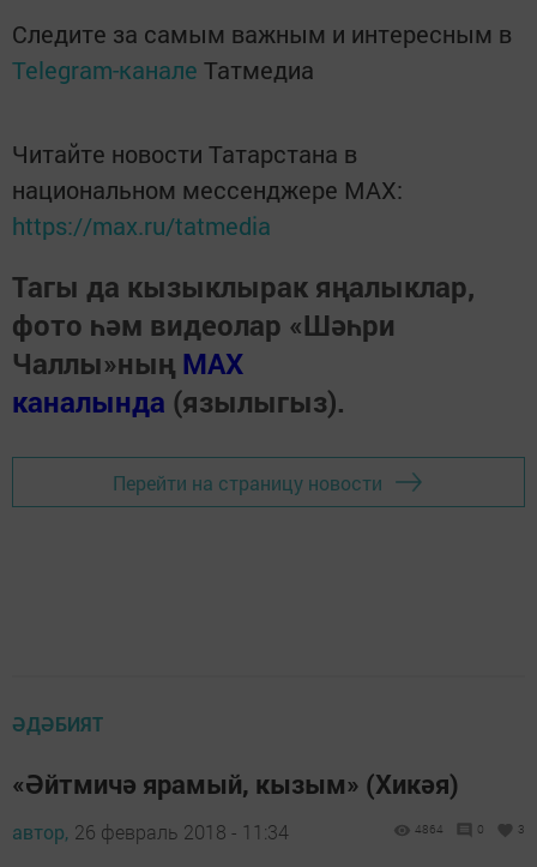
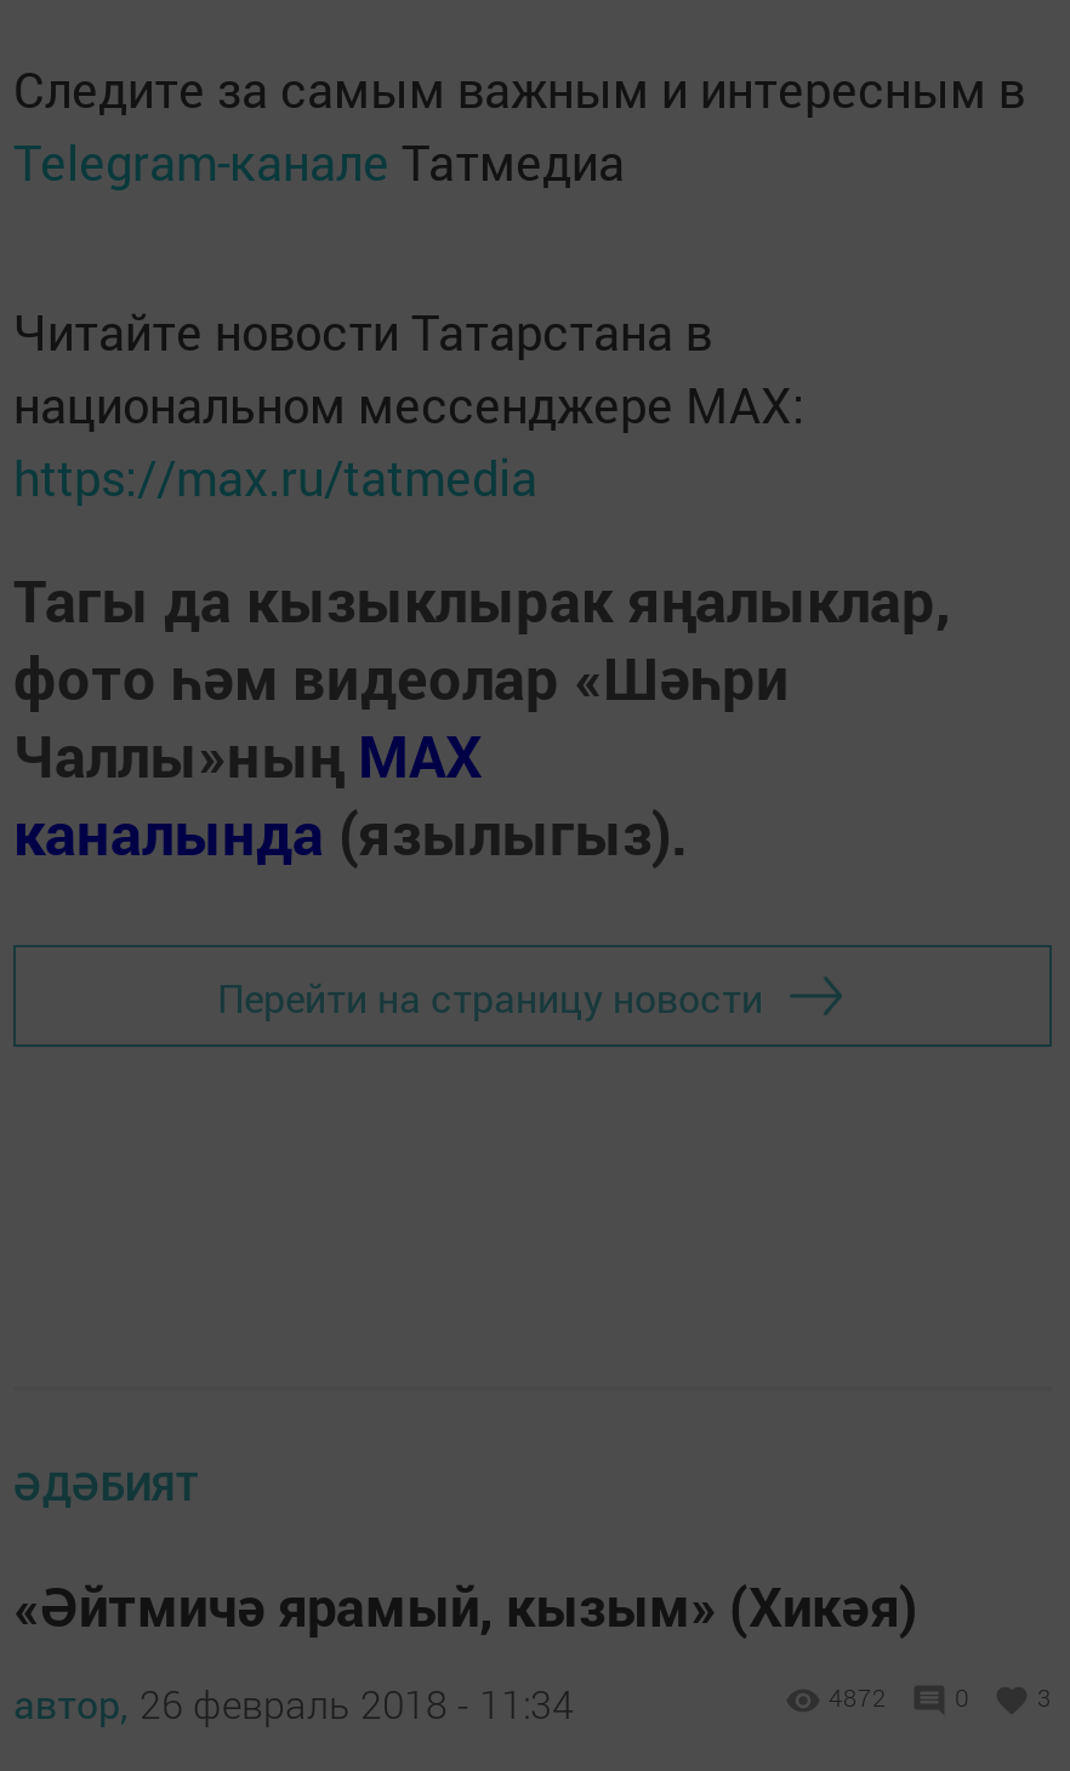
- 4864
+ 4872
